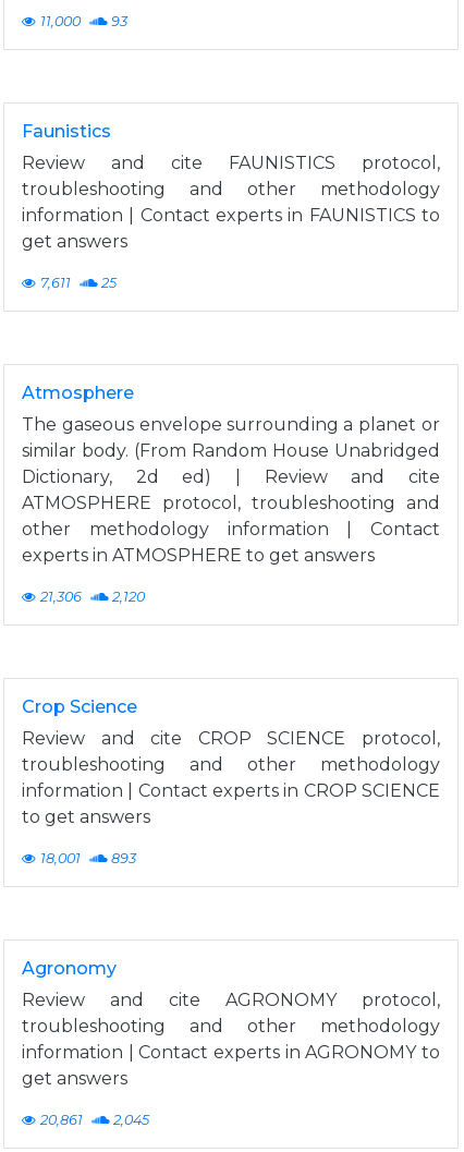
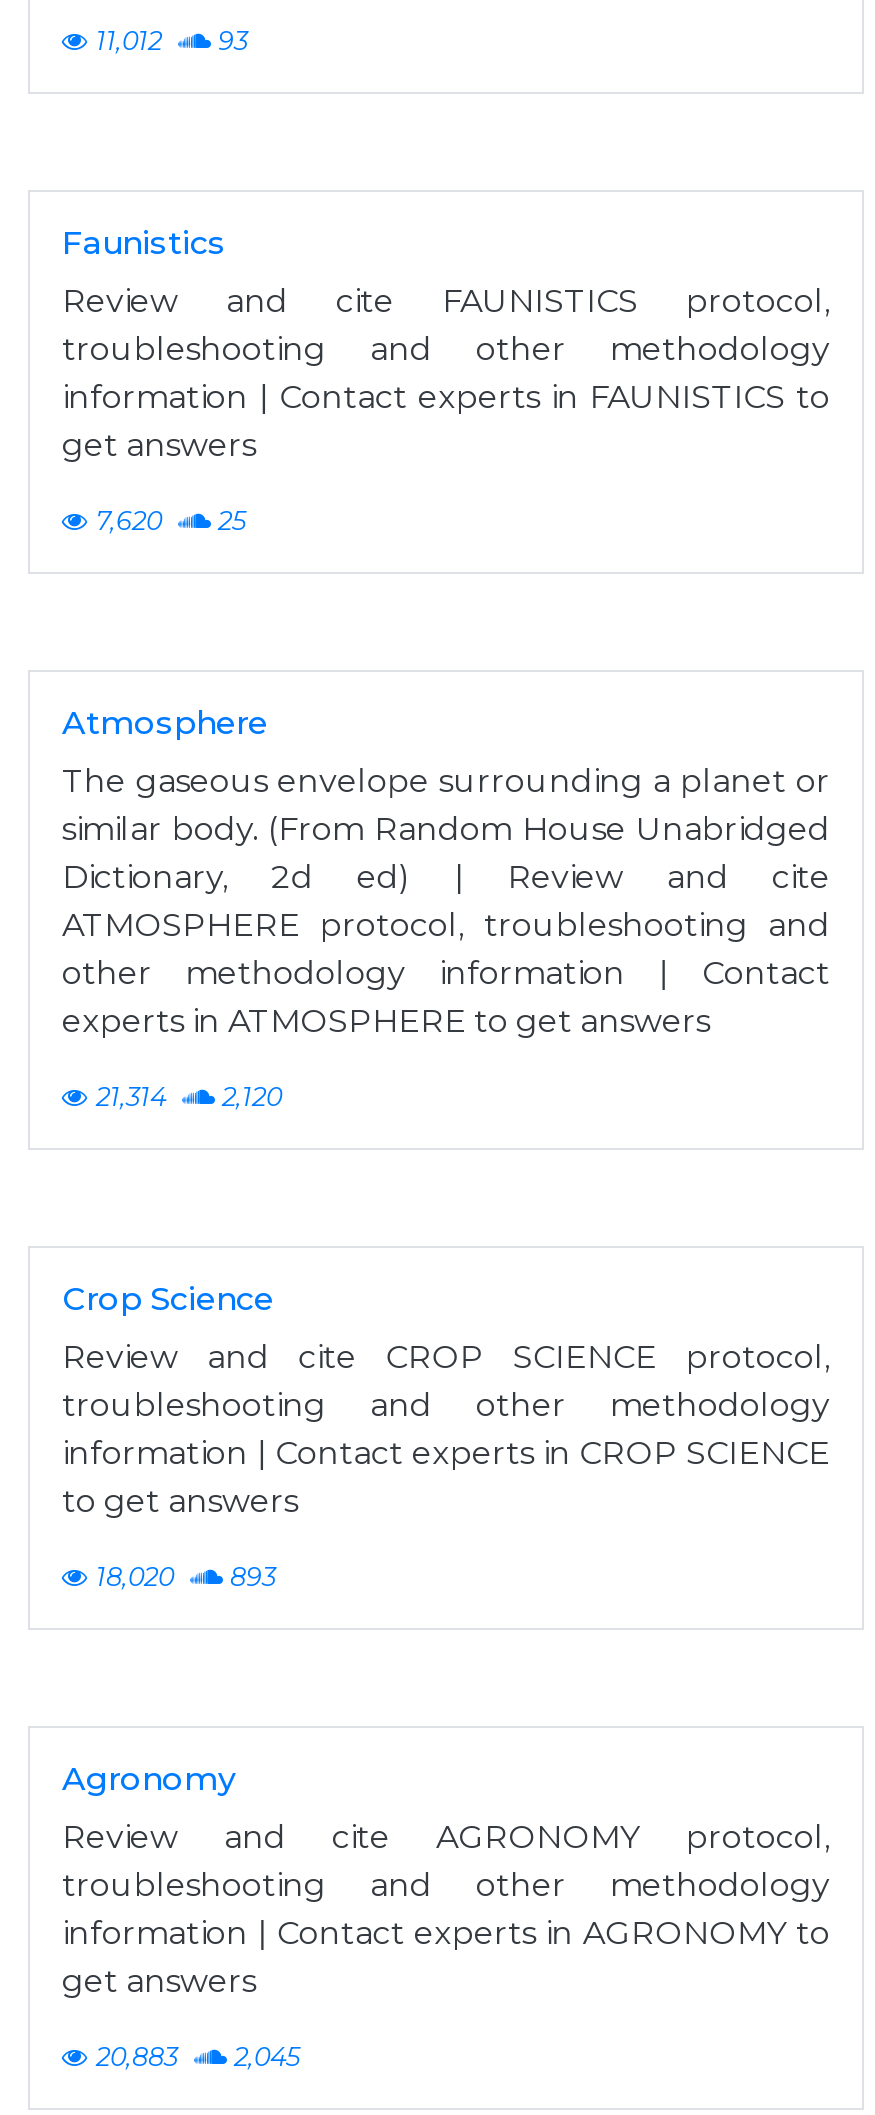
- 11,000 93
+ 11,012 93

- 7,611 25
+ 7,620 25

- 21,306 2,120
+ 21,314 2,120

- 18,001 893
+ 18,020 893

- 20,861 2,045
+ 20,883 2,045
